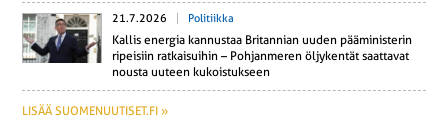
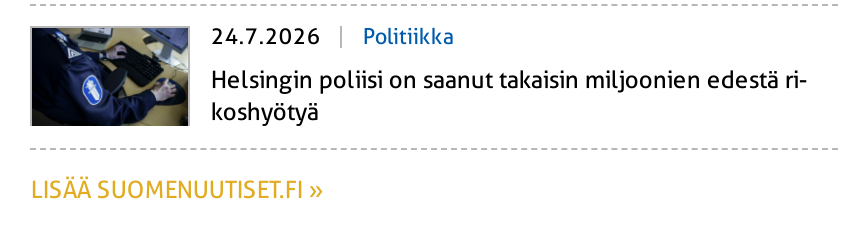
- [image]
- 21.7.2026 Politiikka
+ [image]
+ 24.7.2026 Politiikka

- Kallis energia kannustaa Britannian uuden pääministerin
- ripeisiin ratkaisuihin – Pohjanmeren öljykentät saattavat
- nousta uuteen kukoistukseen
+ Helsingin poliisi on saanut takaisin miljoonien edestä ri
+ koshyötyä
